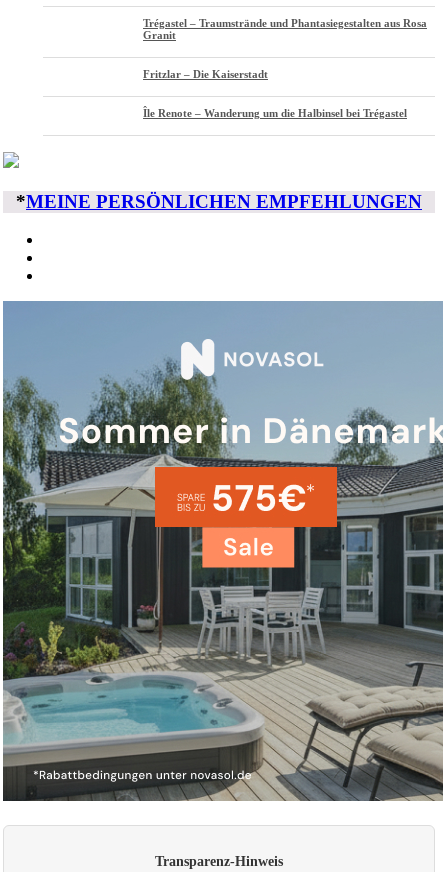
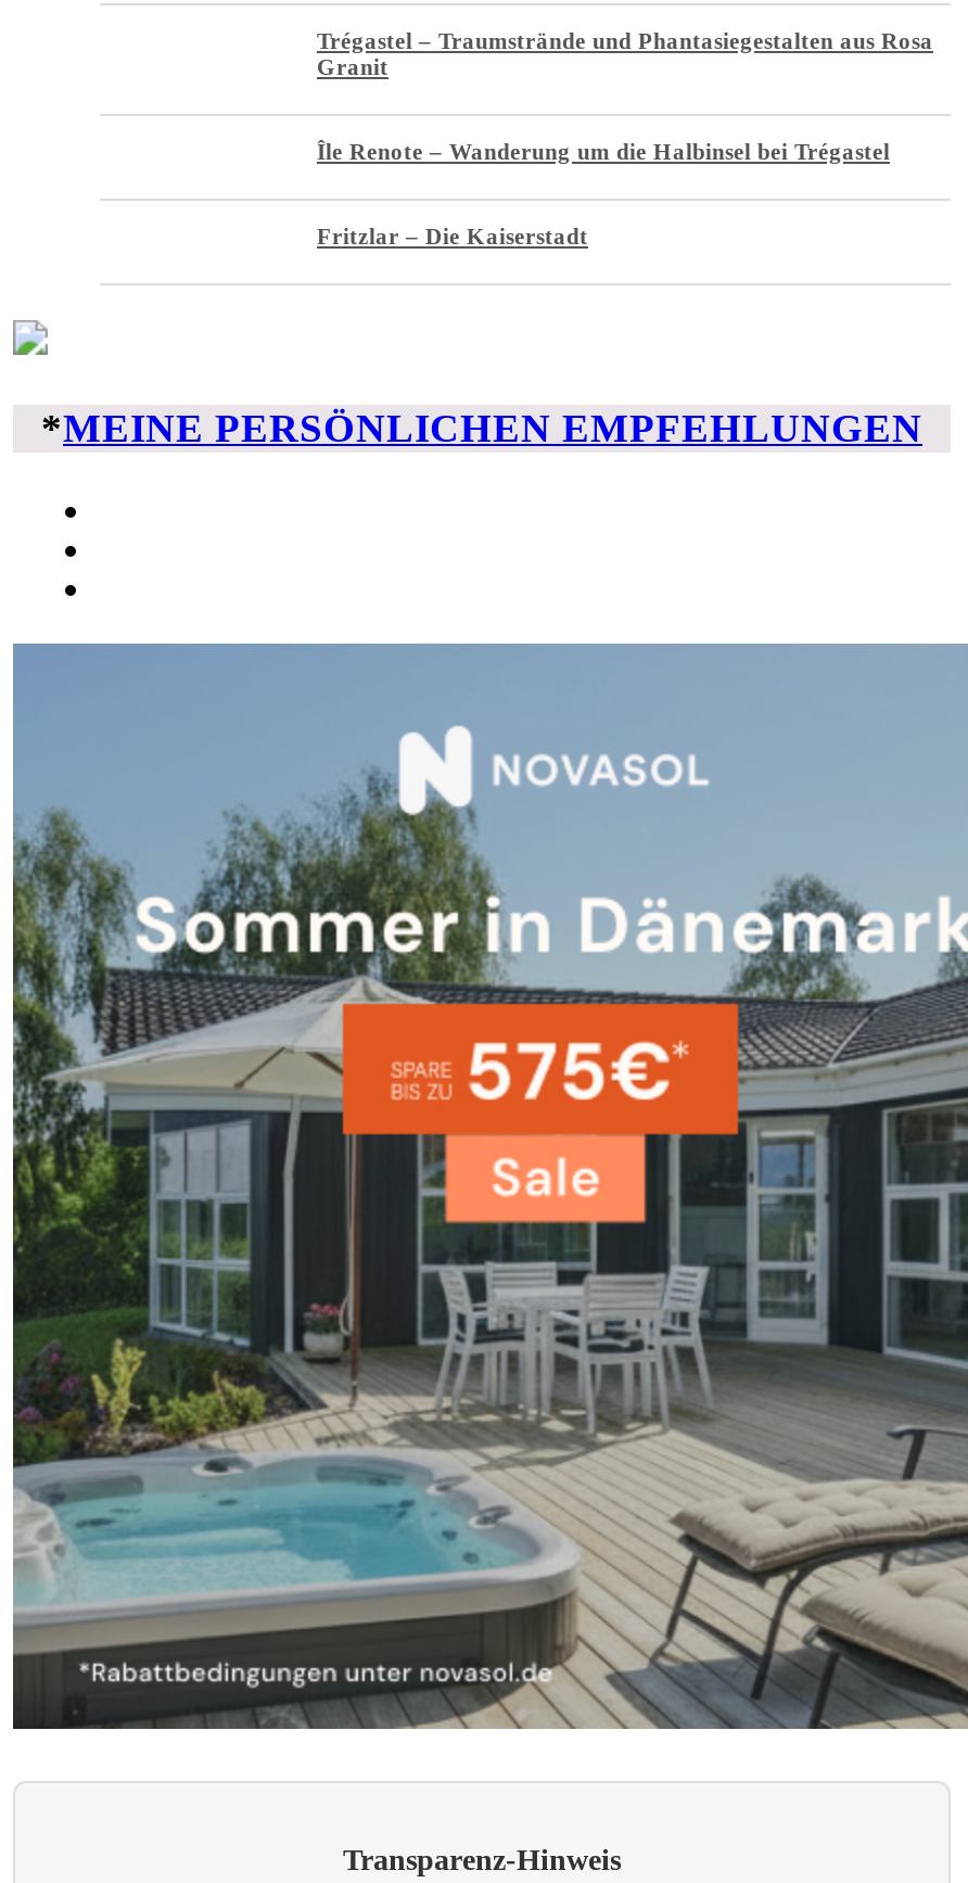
moved down: Fritzlar – Die Kaiserstadt

moved up: Île Renote – Wanderung um die Halbinsel bei Trégastel
